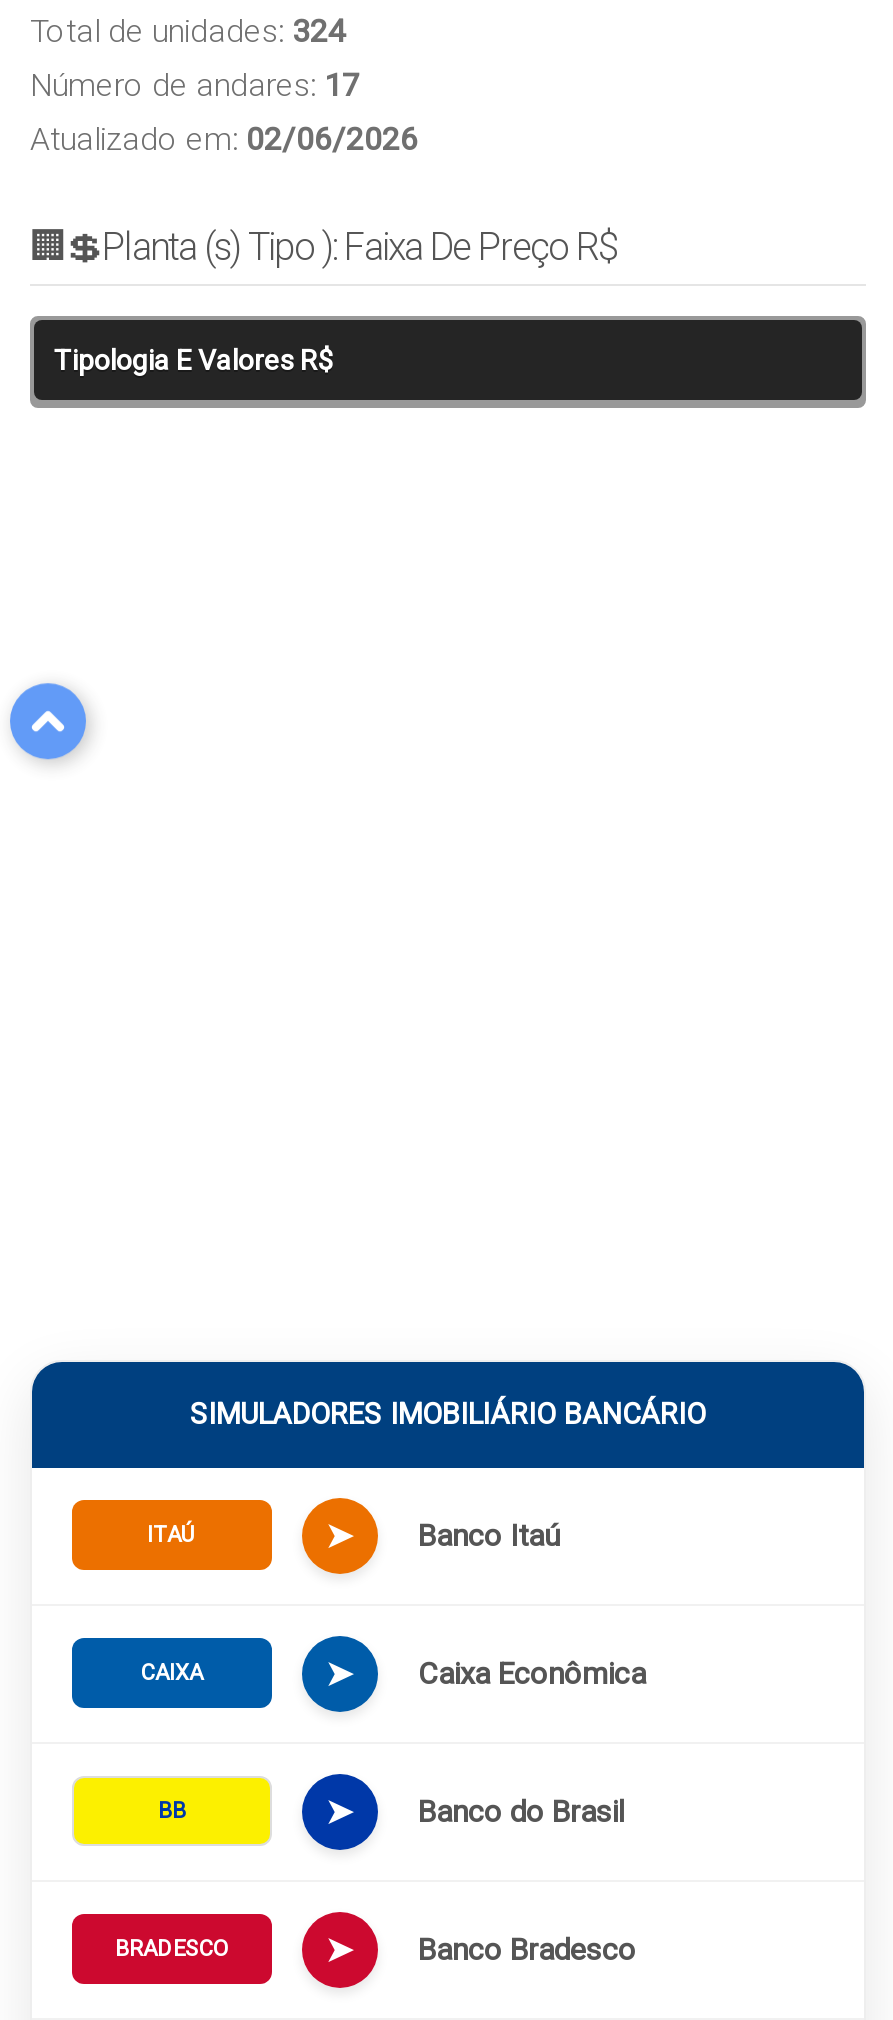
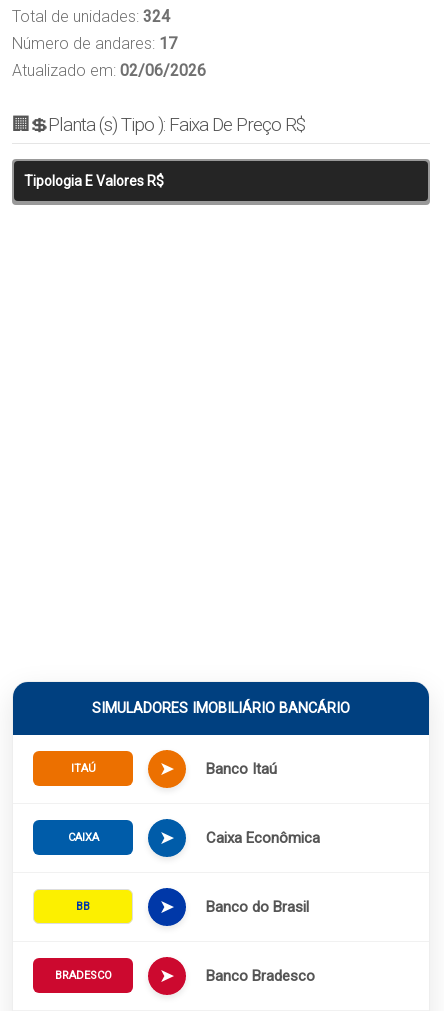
- [image]
